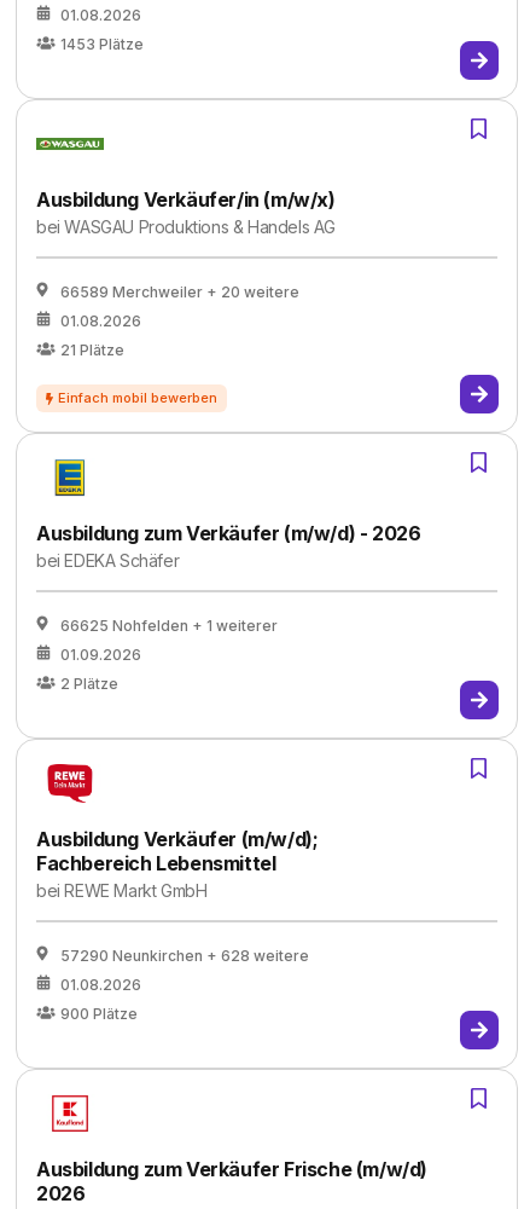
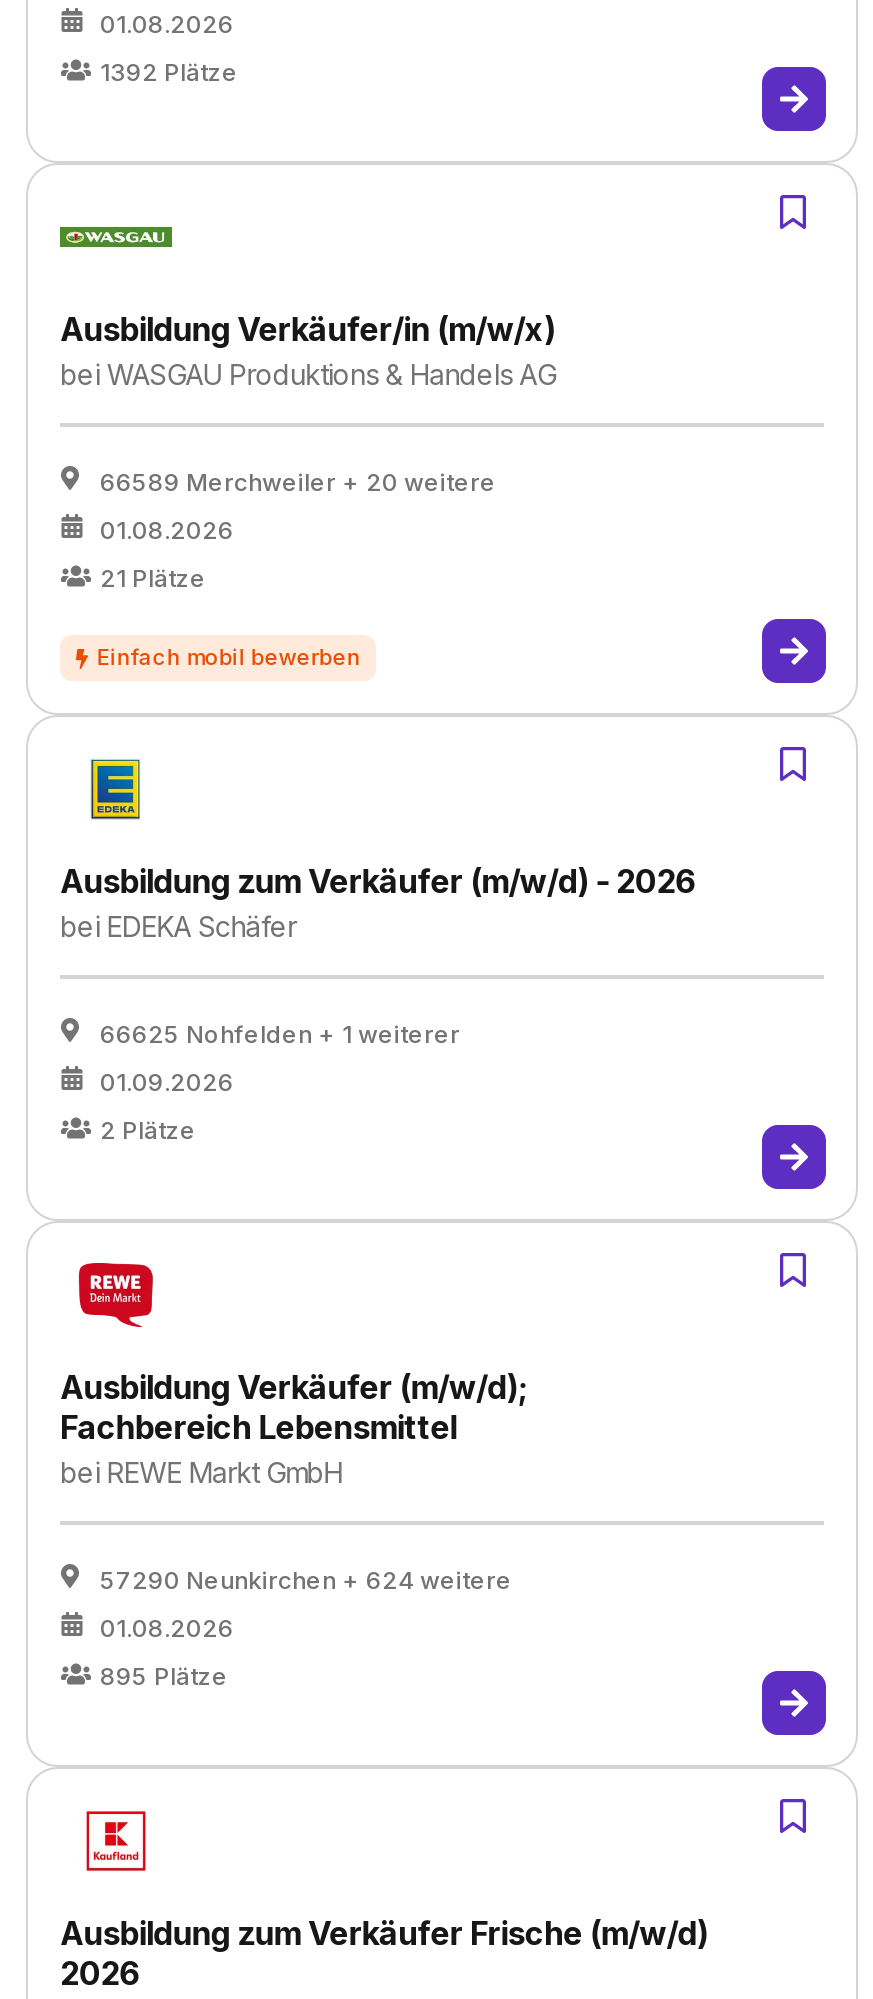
- 1453 Plätze
+ 1392 Plätze

- 57290 Neunkirchen + 628 weitere
+ 57290 Neunkirchen + 624 weitere

- 900 Plätze
+ 895 Plätze
